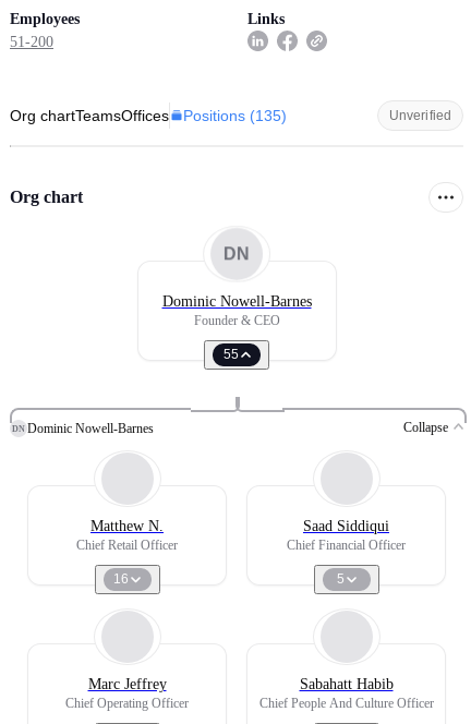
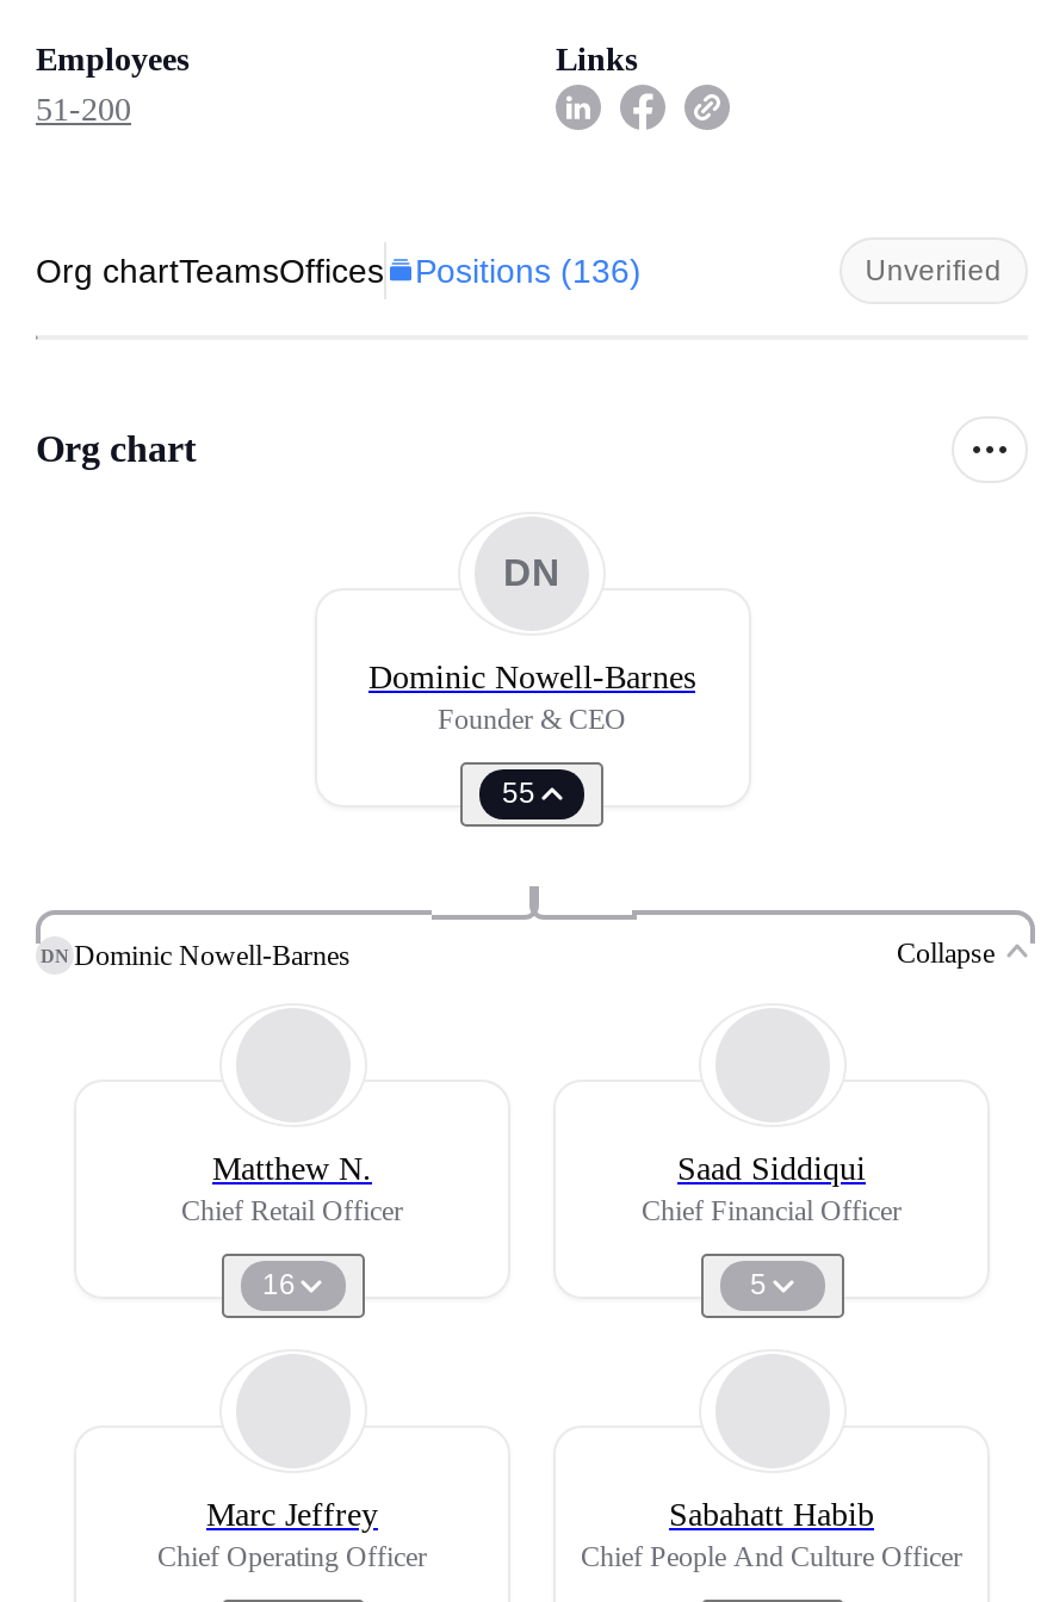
- Org chartTeamsOffices Positions (135)
+ Org chartTeamsOffices Positions (136)
